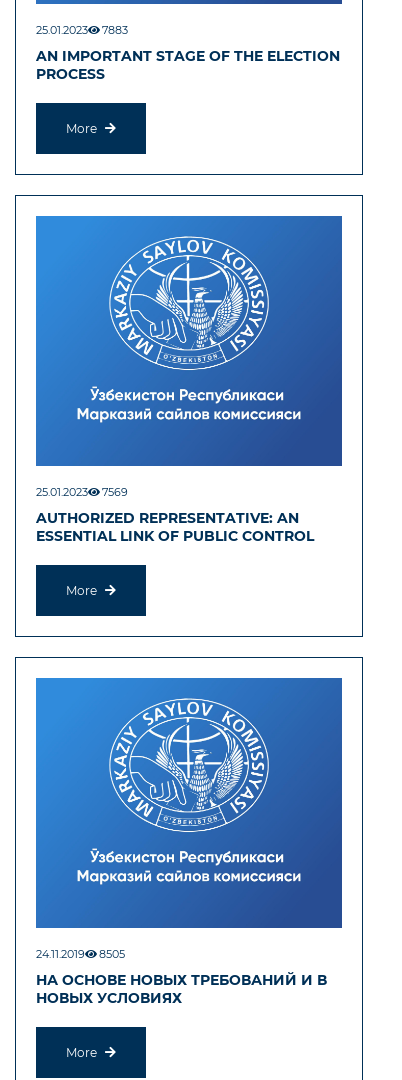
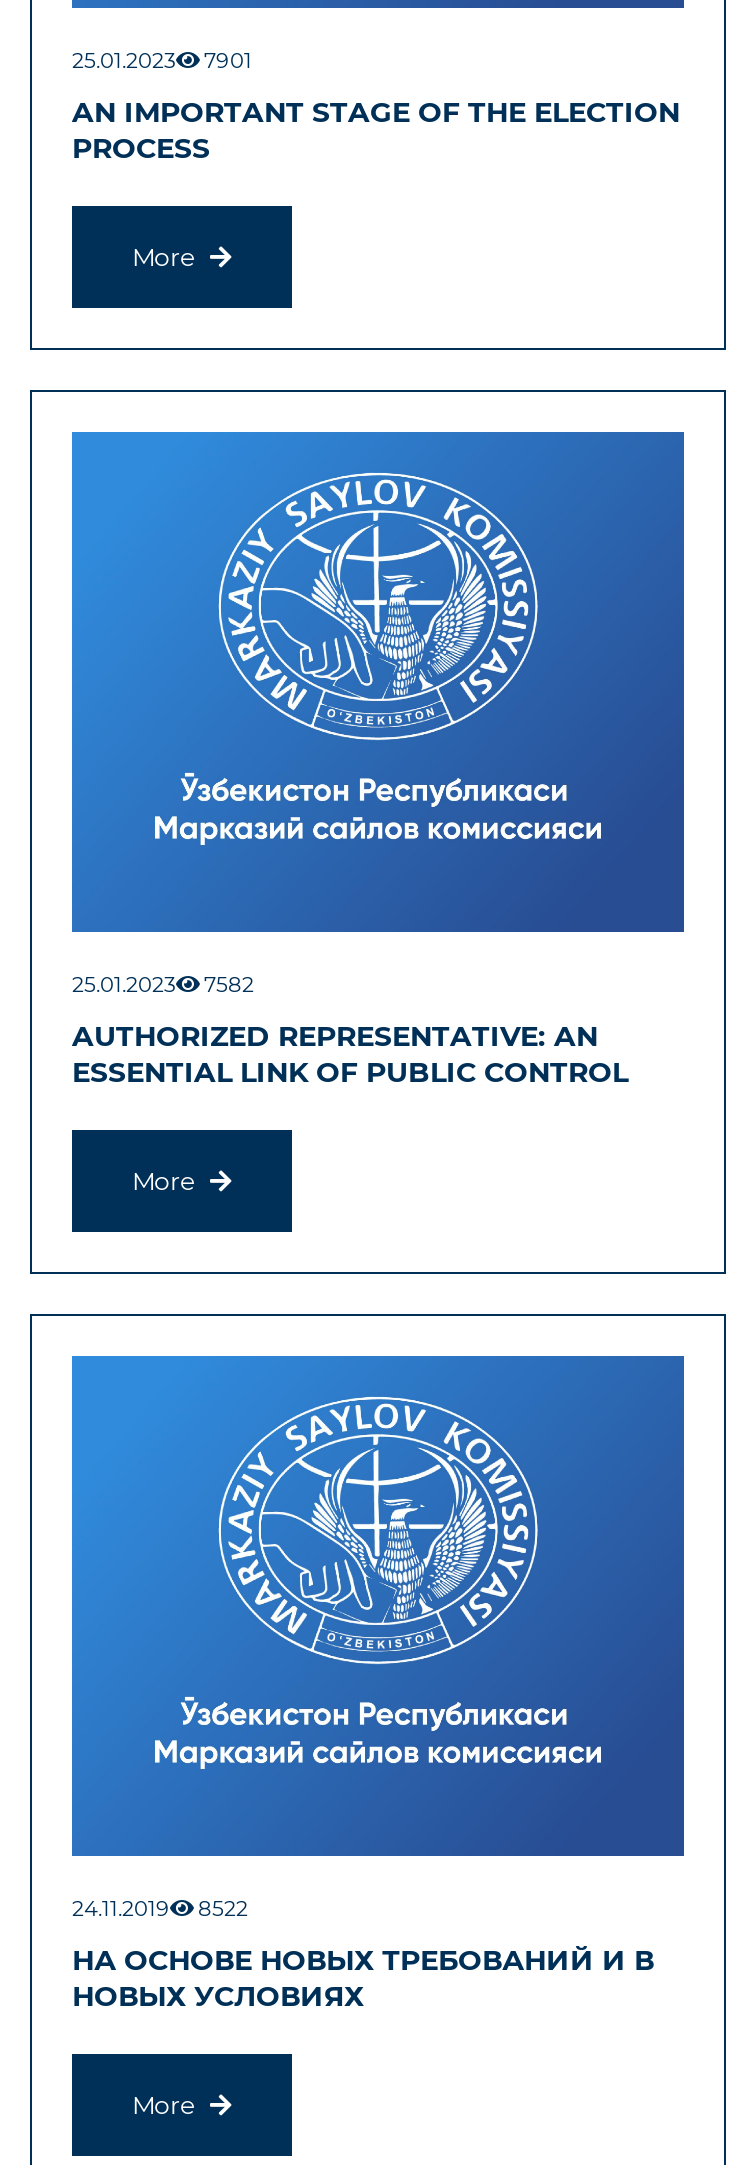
- 25.01.2023 7883
+ 25.01.2023 7901

- 25.01.2023 7569
+ 25.01.2023 7582

- 24.11.2019 8505
+ 24.11.2019 8522
